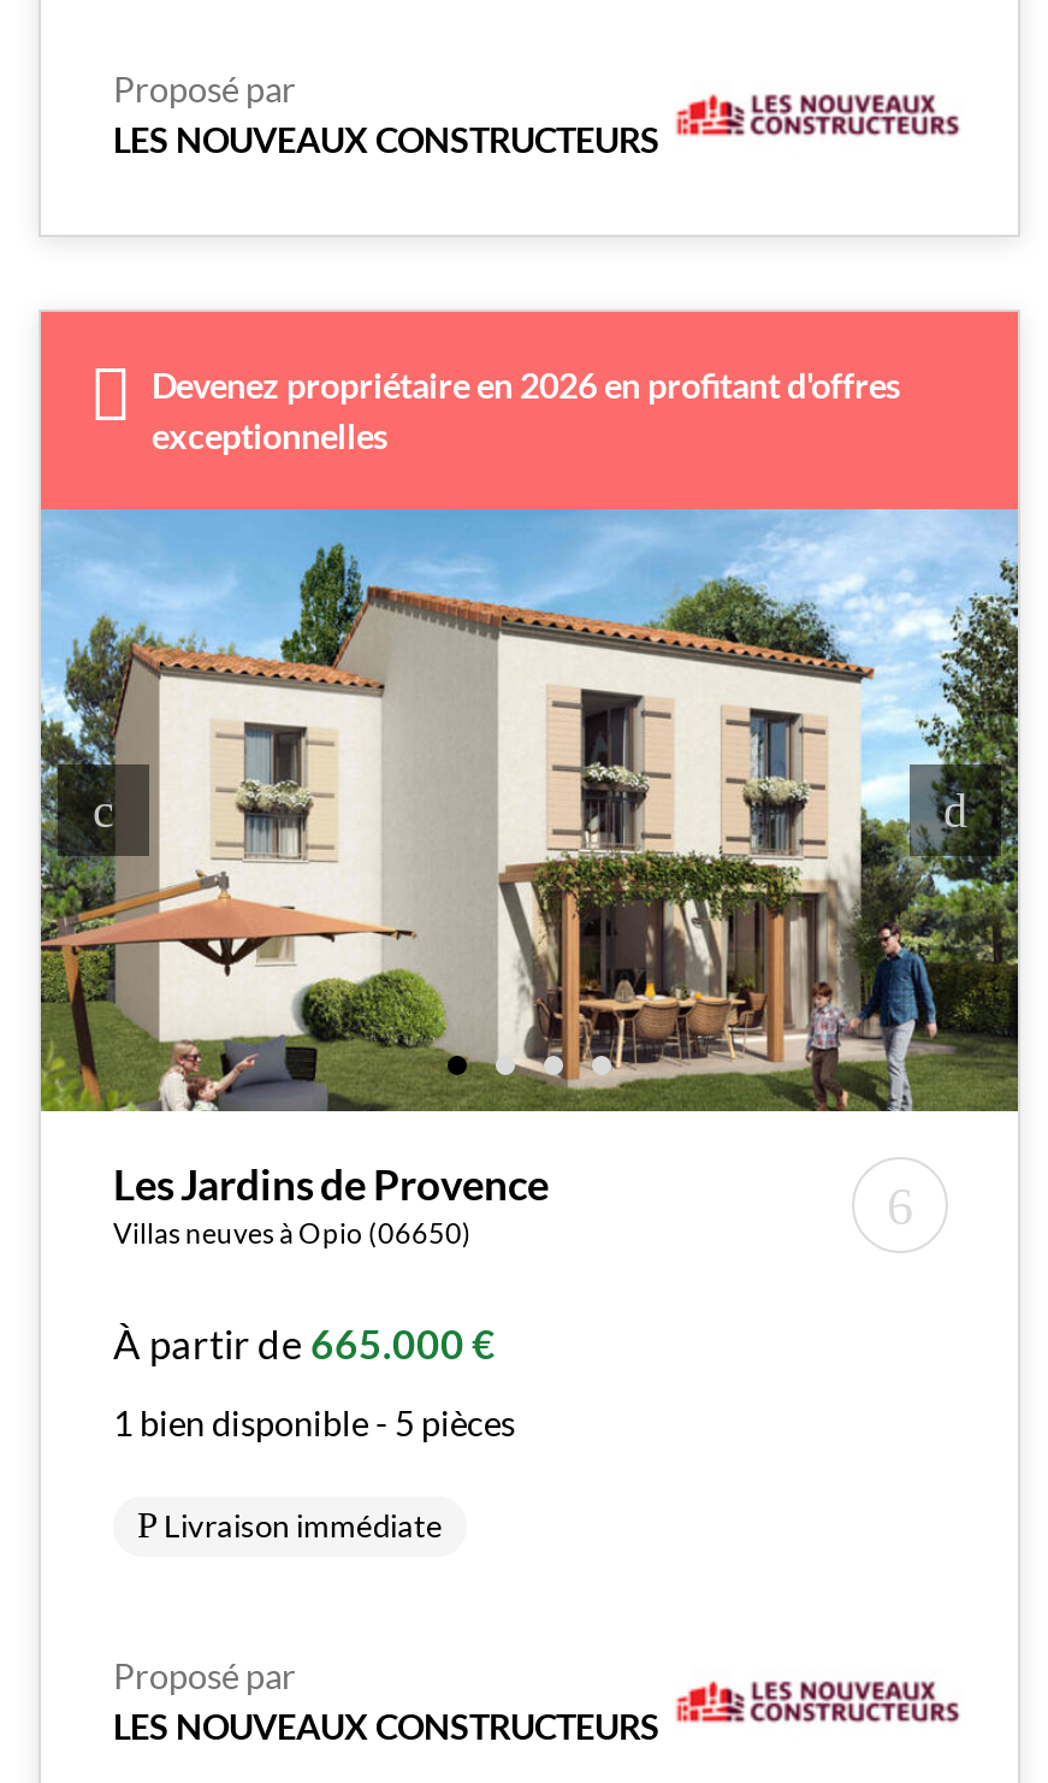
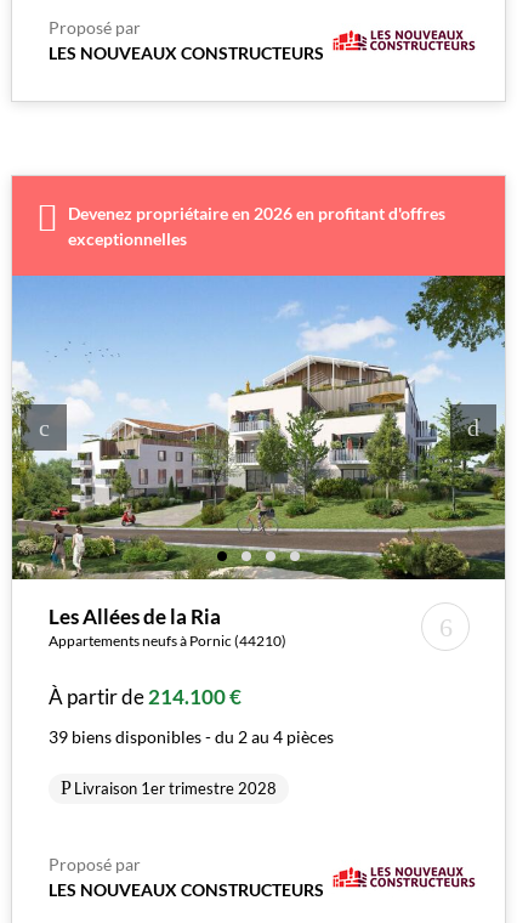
- [image]
- Les Jardins de Provence
- Villas neuves à Opio (06650)
+ [image]
+ Les Allées de la Ria
+ Appartements neufs à Pornic (44210)

- À partir de 665.000 €
+ À partir de 214.100 €

- 1 bien disponible - 5 pièces
+ 39 biens disponibles - du 2 au 4 pièces

- Livraison immédiate
+ Livraison 1er trimestre 2028
